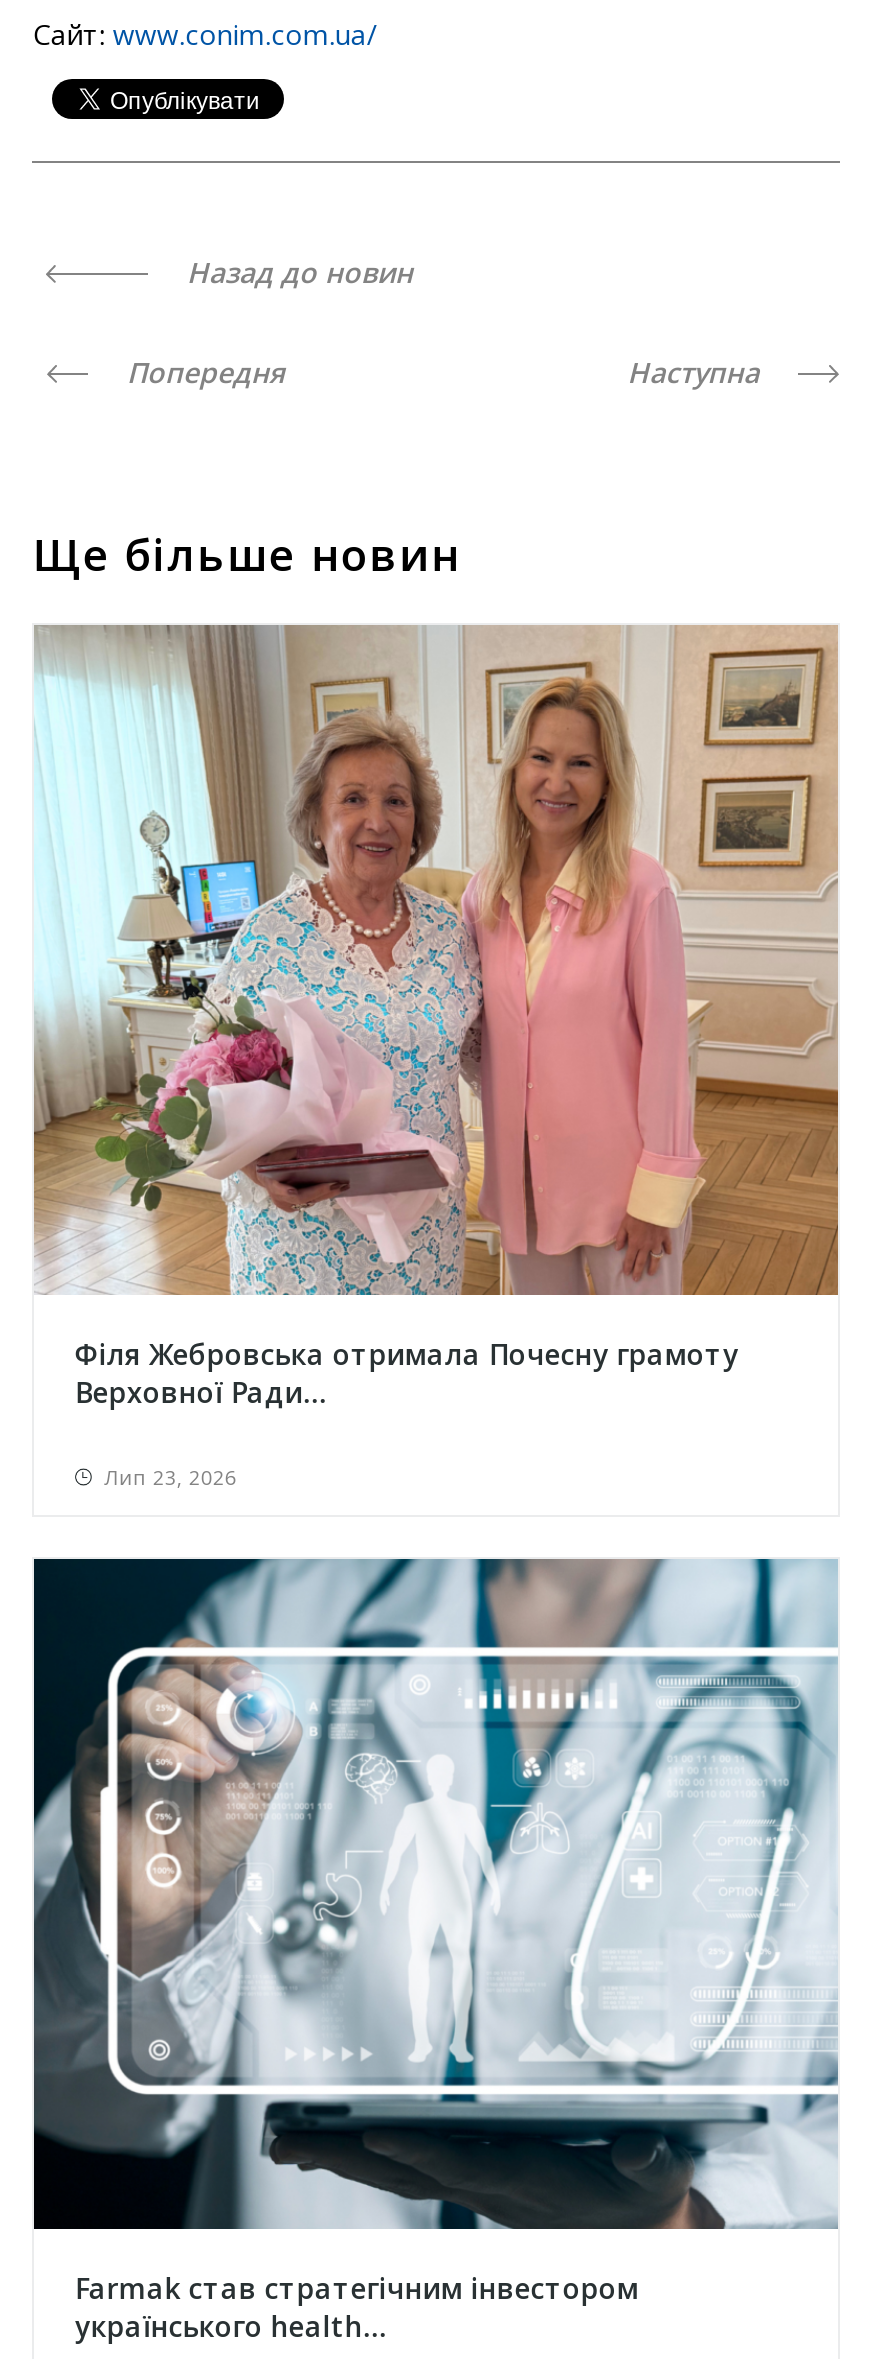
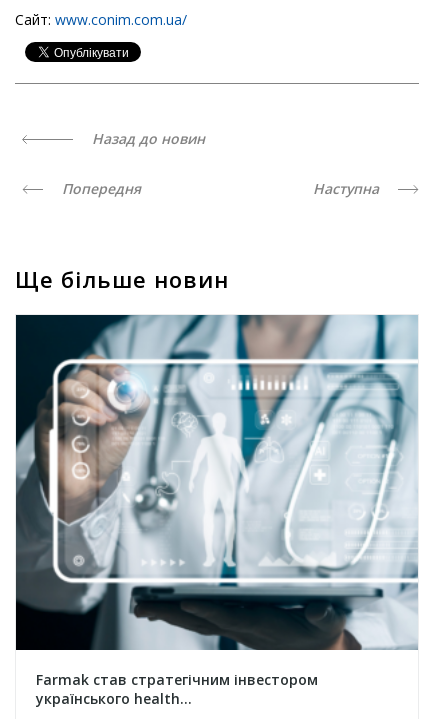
- [image]
- Філя Жебровська отримала Почесну грамоту
- Верховної Ради...
- Лип 23, 2026
